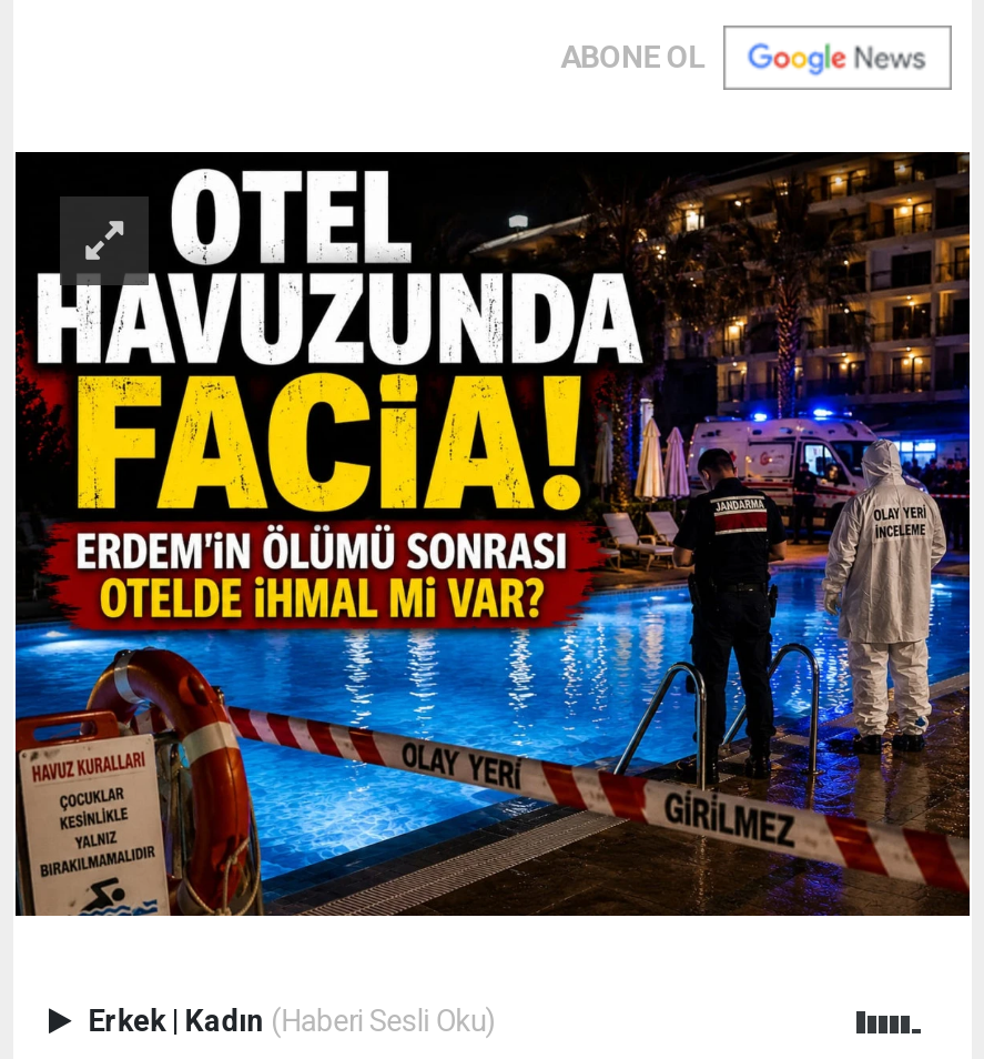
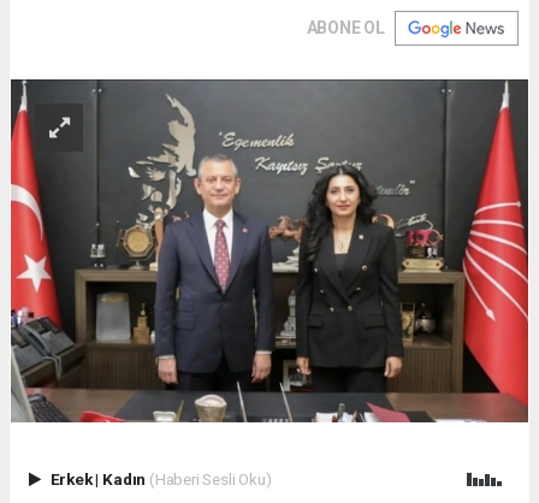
- [image]
+ [image]
